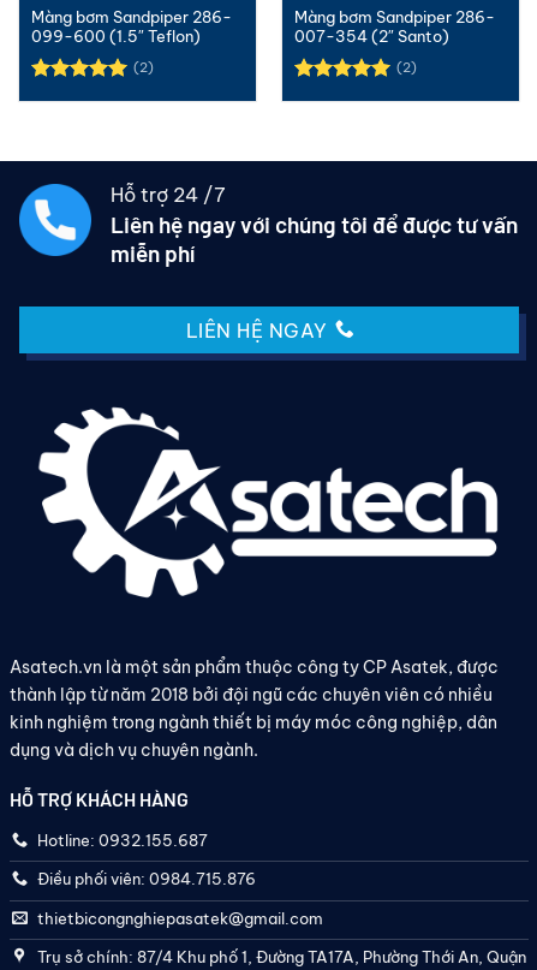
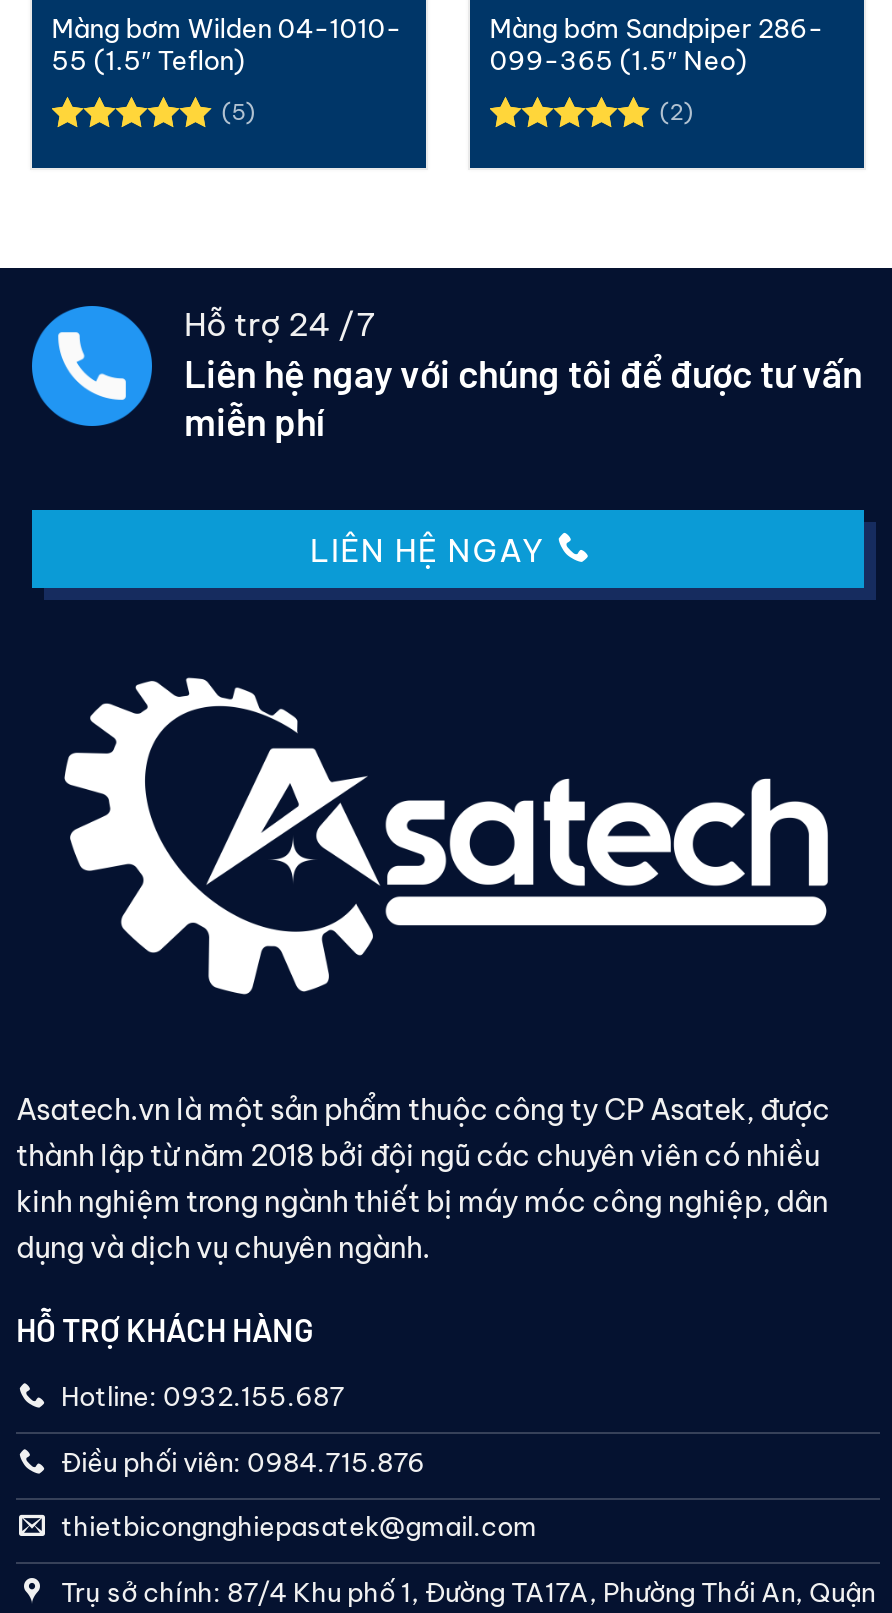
- Màng bơm Sandpiper 286-
- 099-600 (1.5″ Teflon)
+ Màng bơm Wilden 04-1010-
+ 55 (1.5″ Teflon)

- 007-354 (2″ Santo)
+ 099-365 (1.5″ Neo)

- (2)
+ (5)
